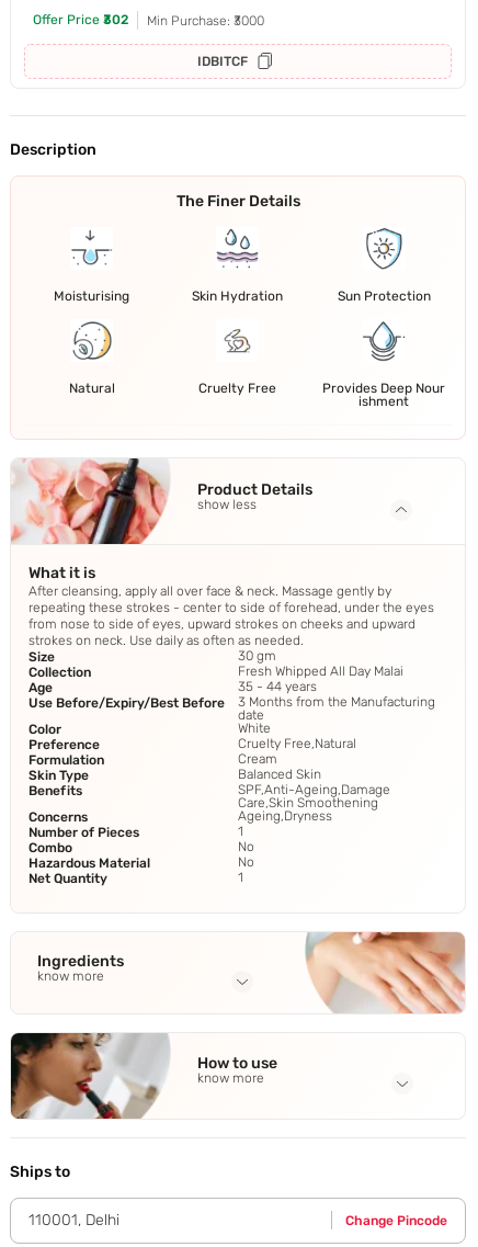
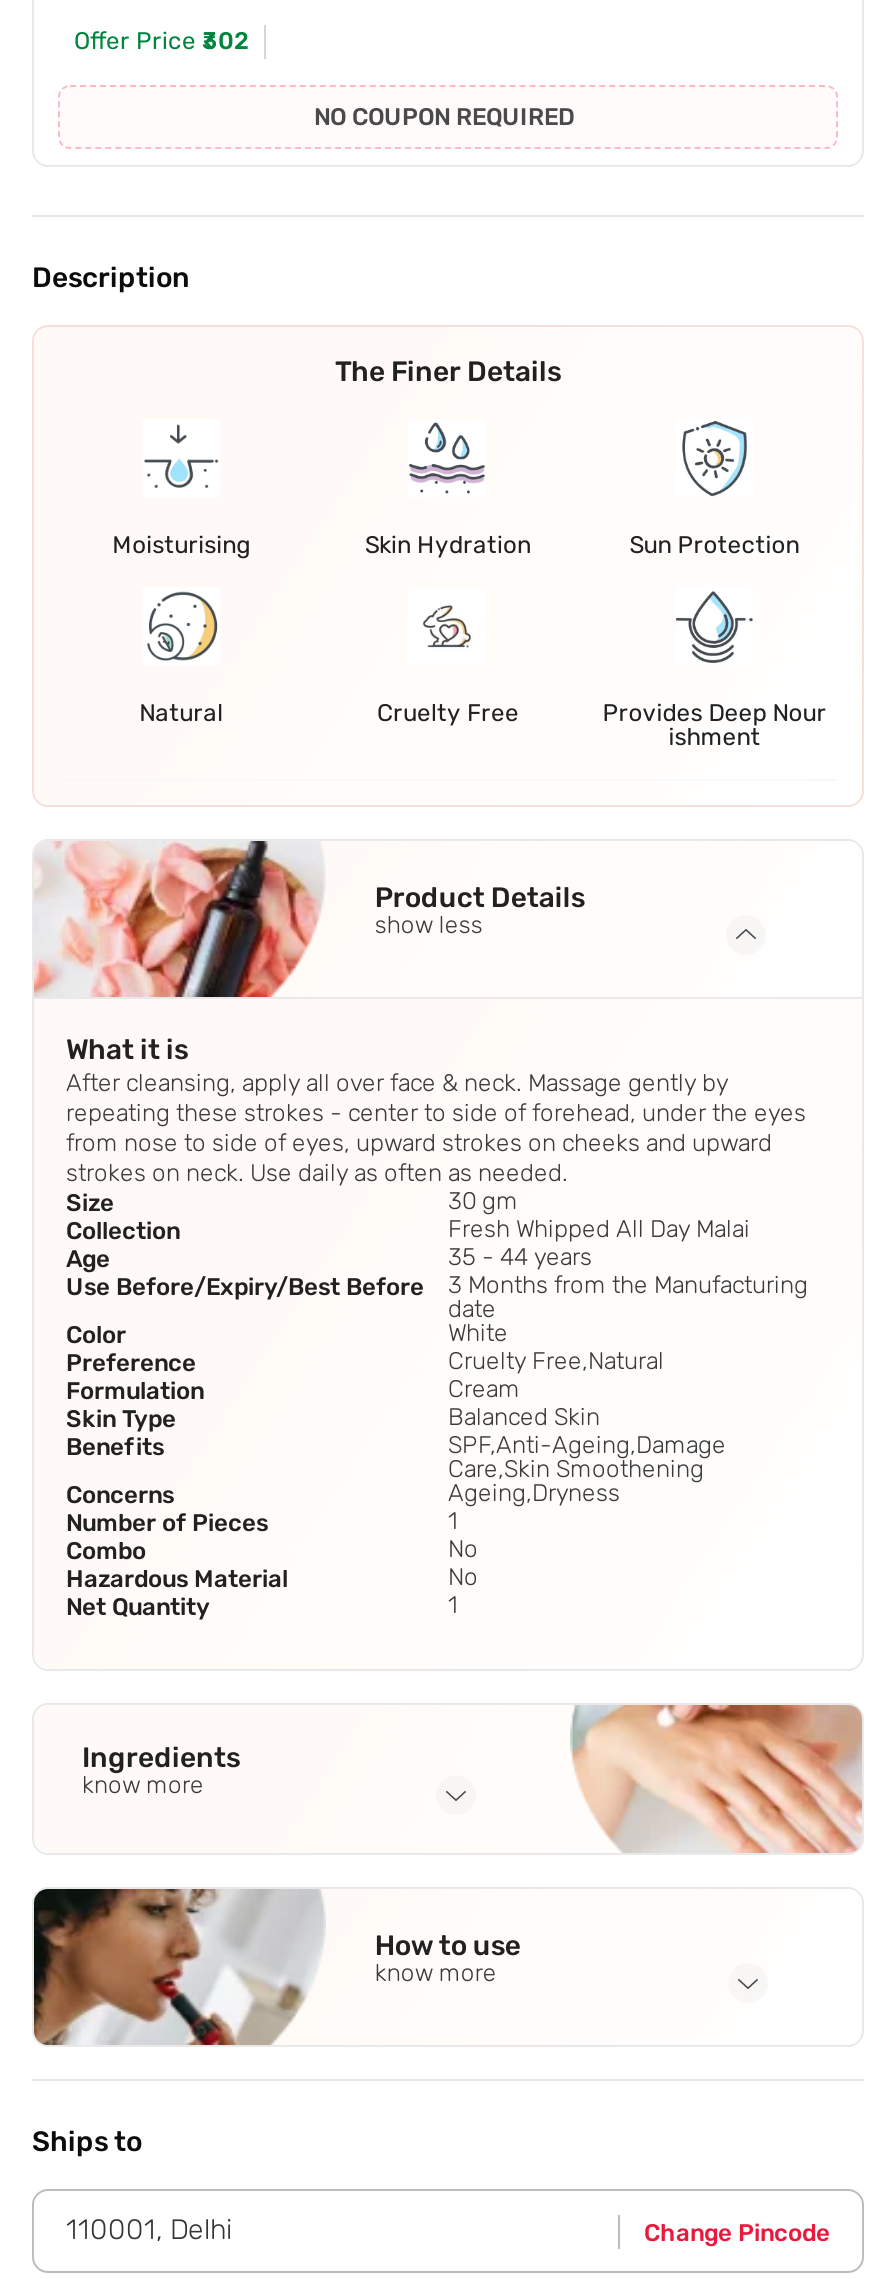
- Min Purchase: ₹3000
- IDBITCF
+ NO COUPON REQUIRED
